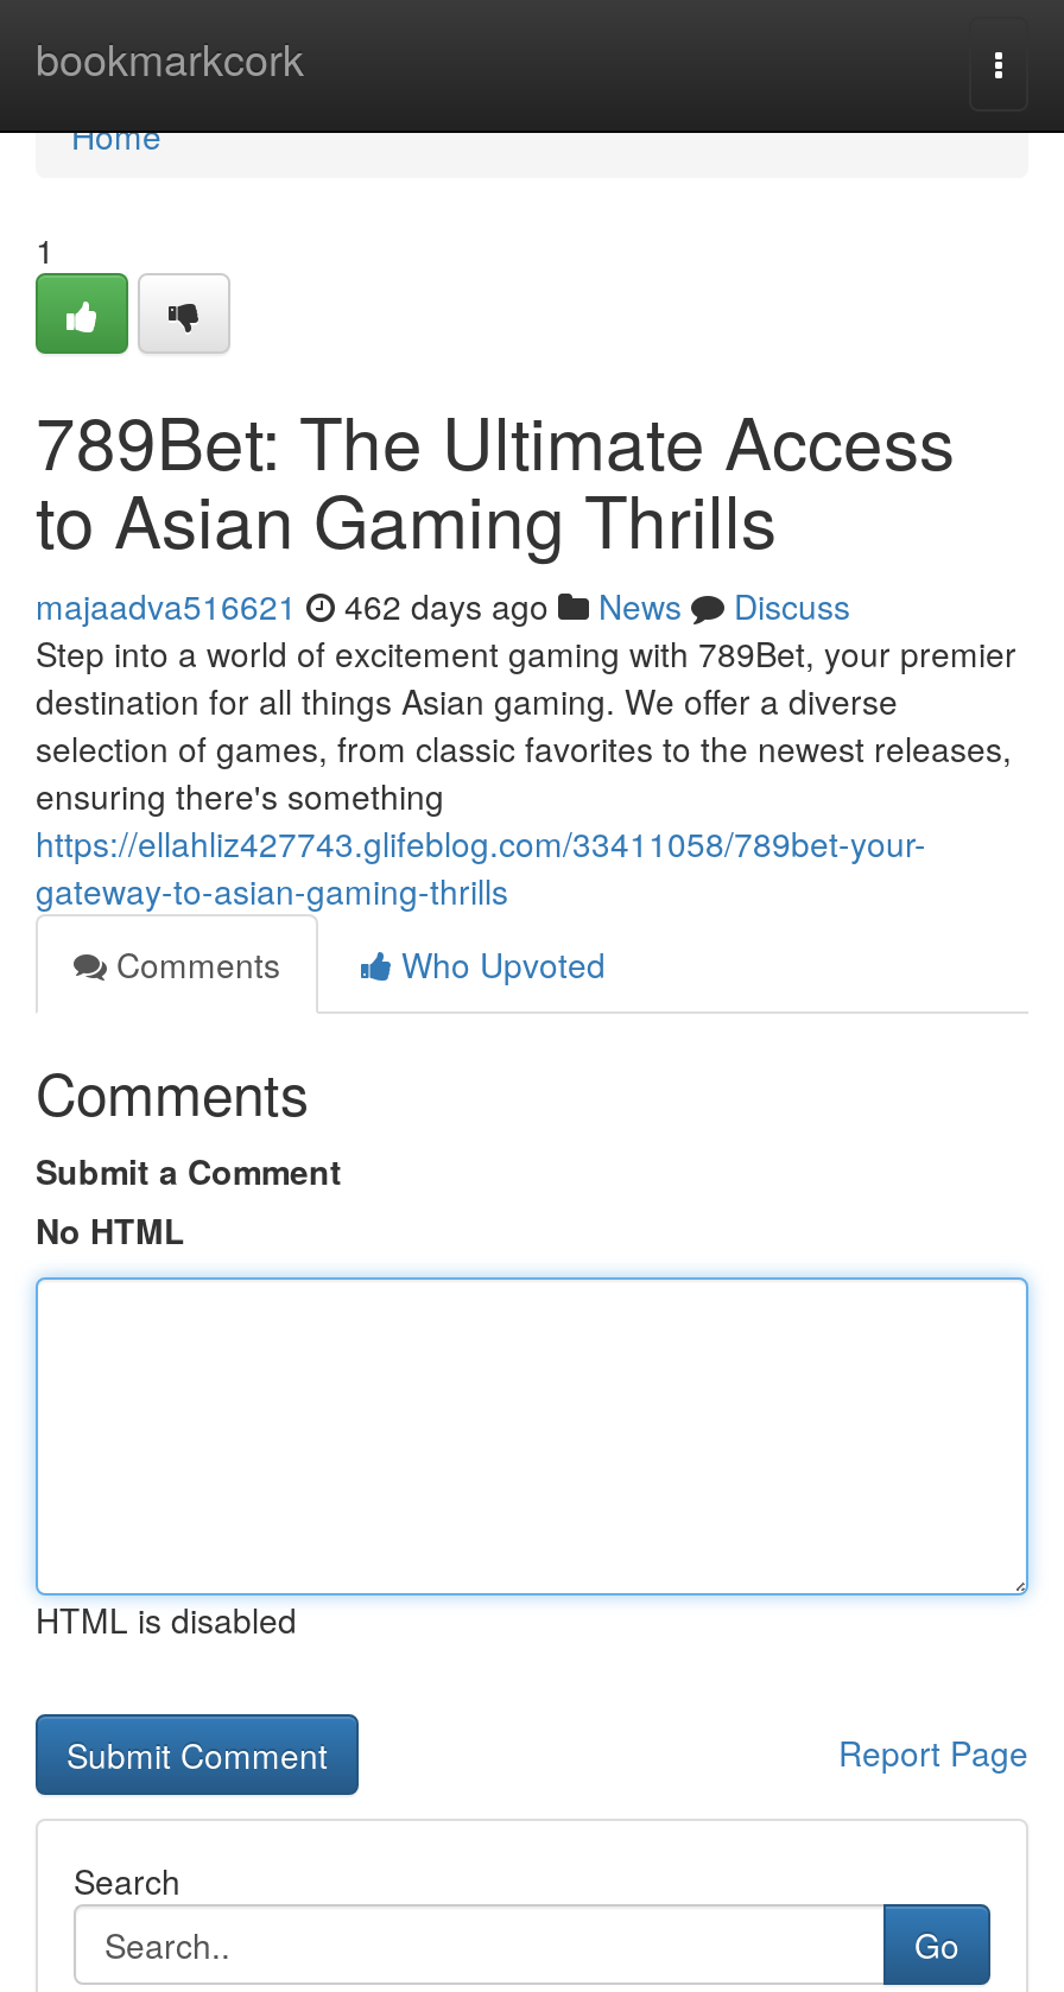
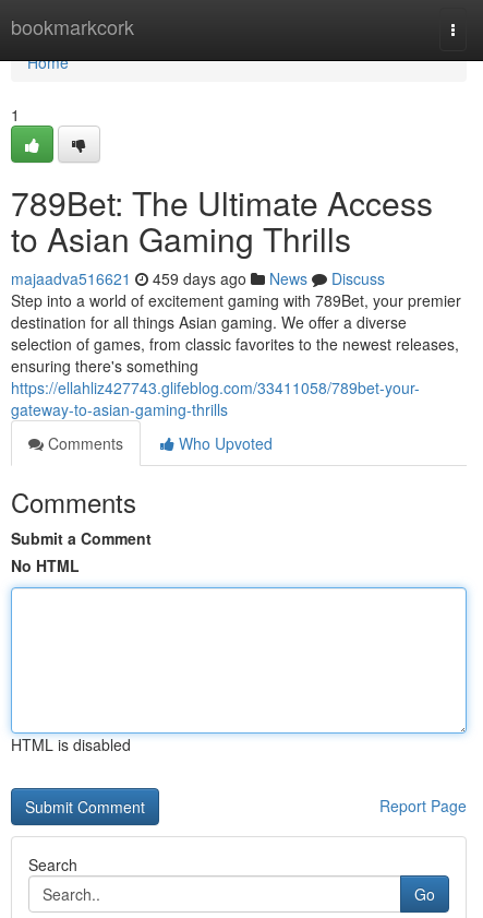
- majaadva516621 462 days ago News Discuss
+ majaadva516621 459 days ago News Discuss
